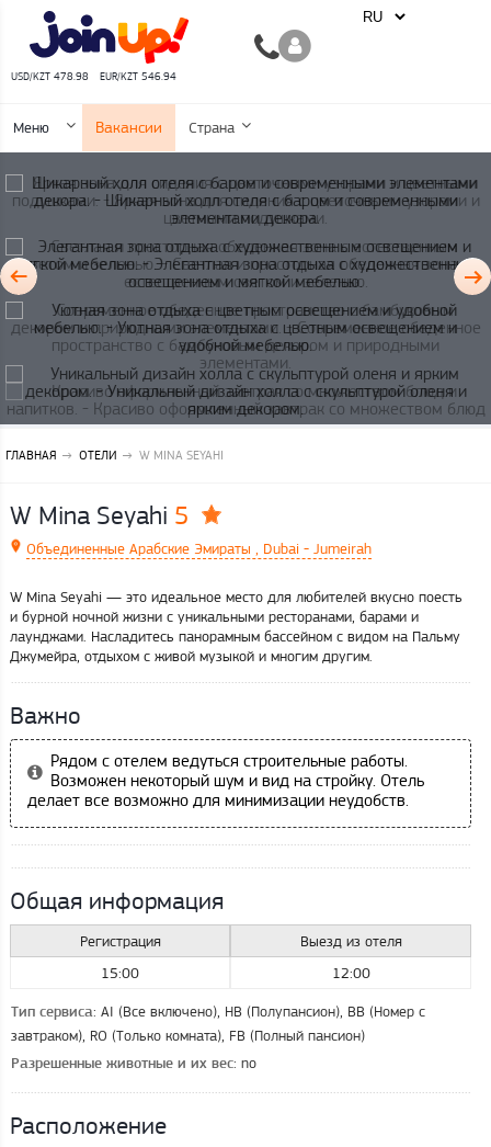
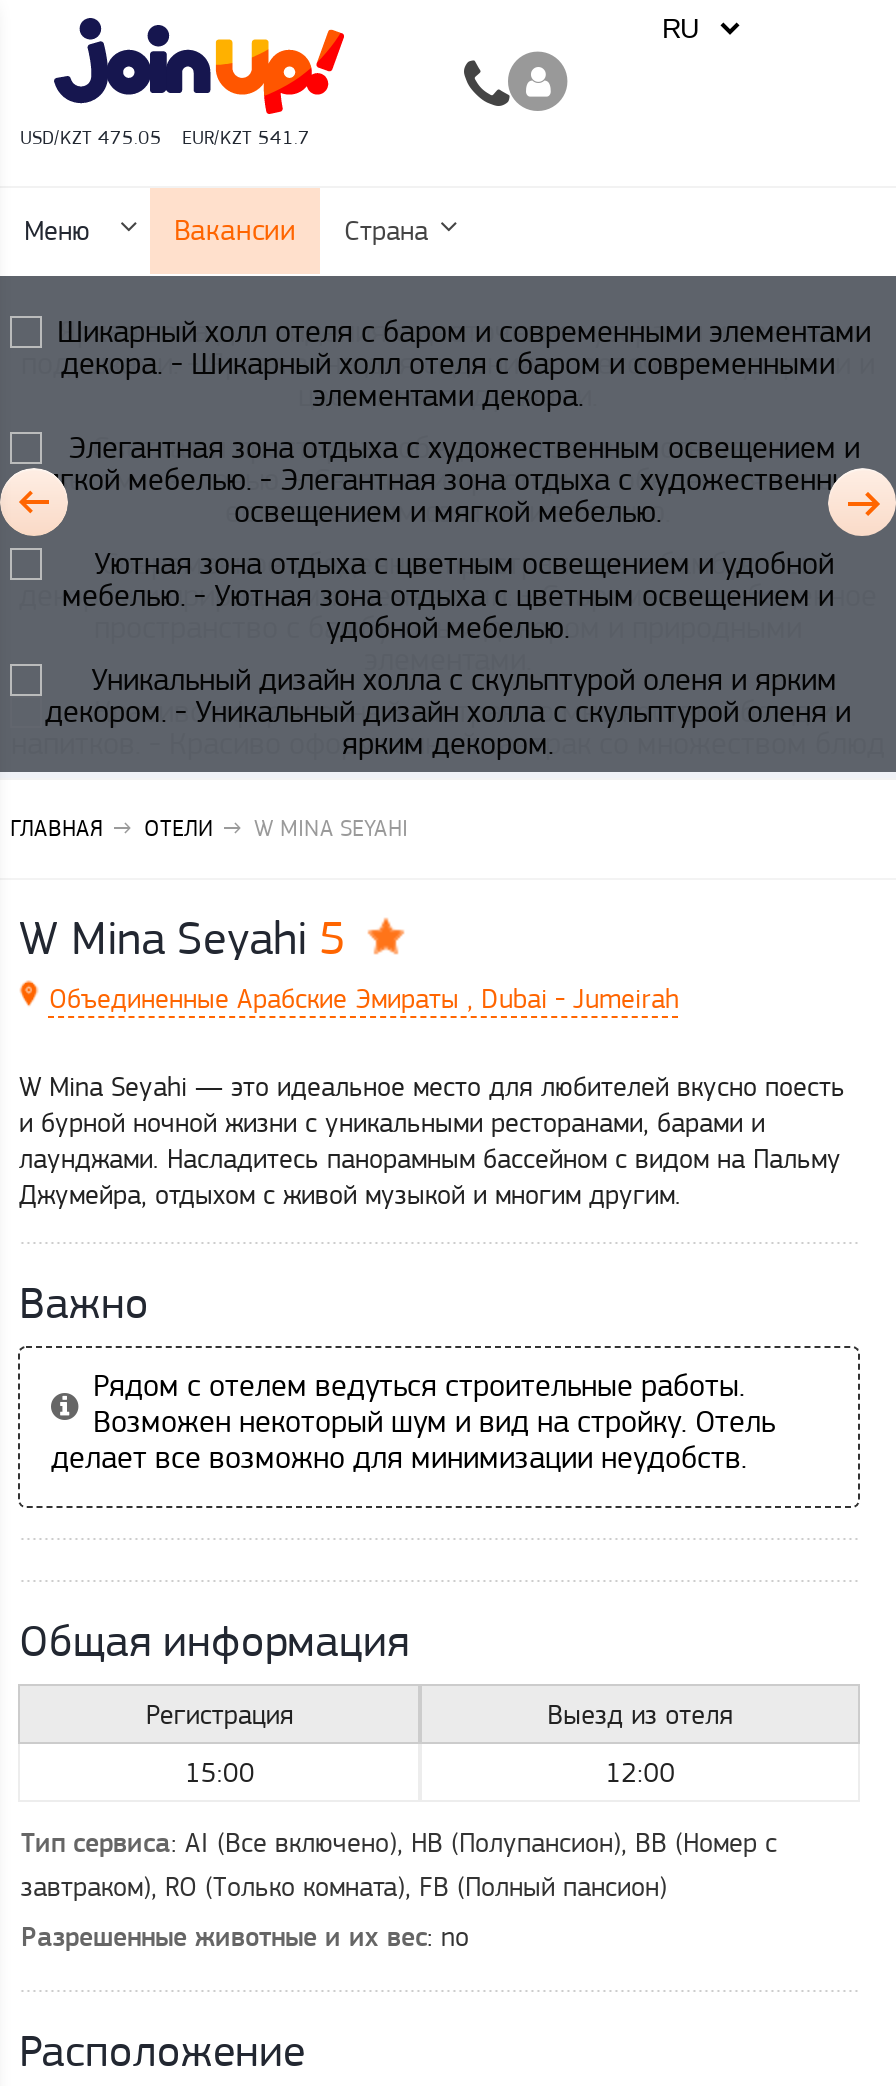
- USD/KZT 478.98
+ USD/KZT 475.05

- EUR/KZT 546.94
+ EUR/KZT 541.7
